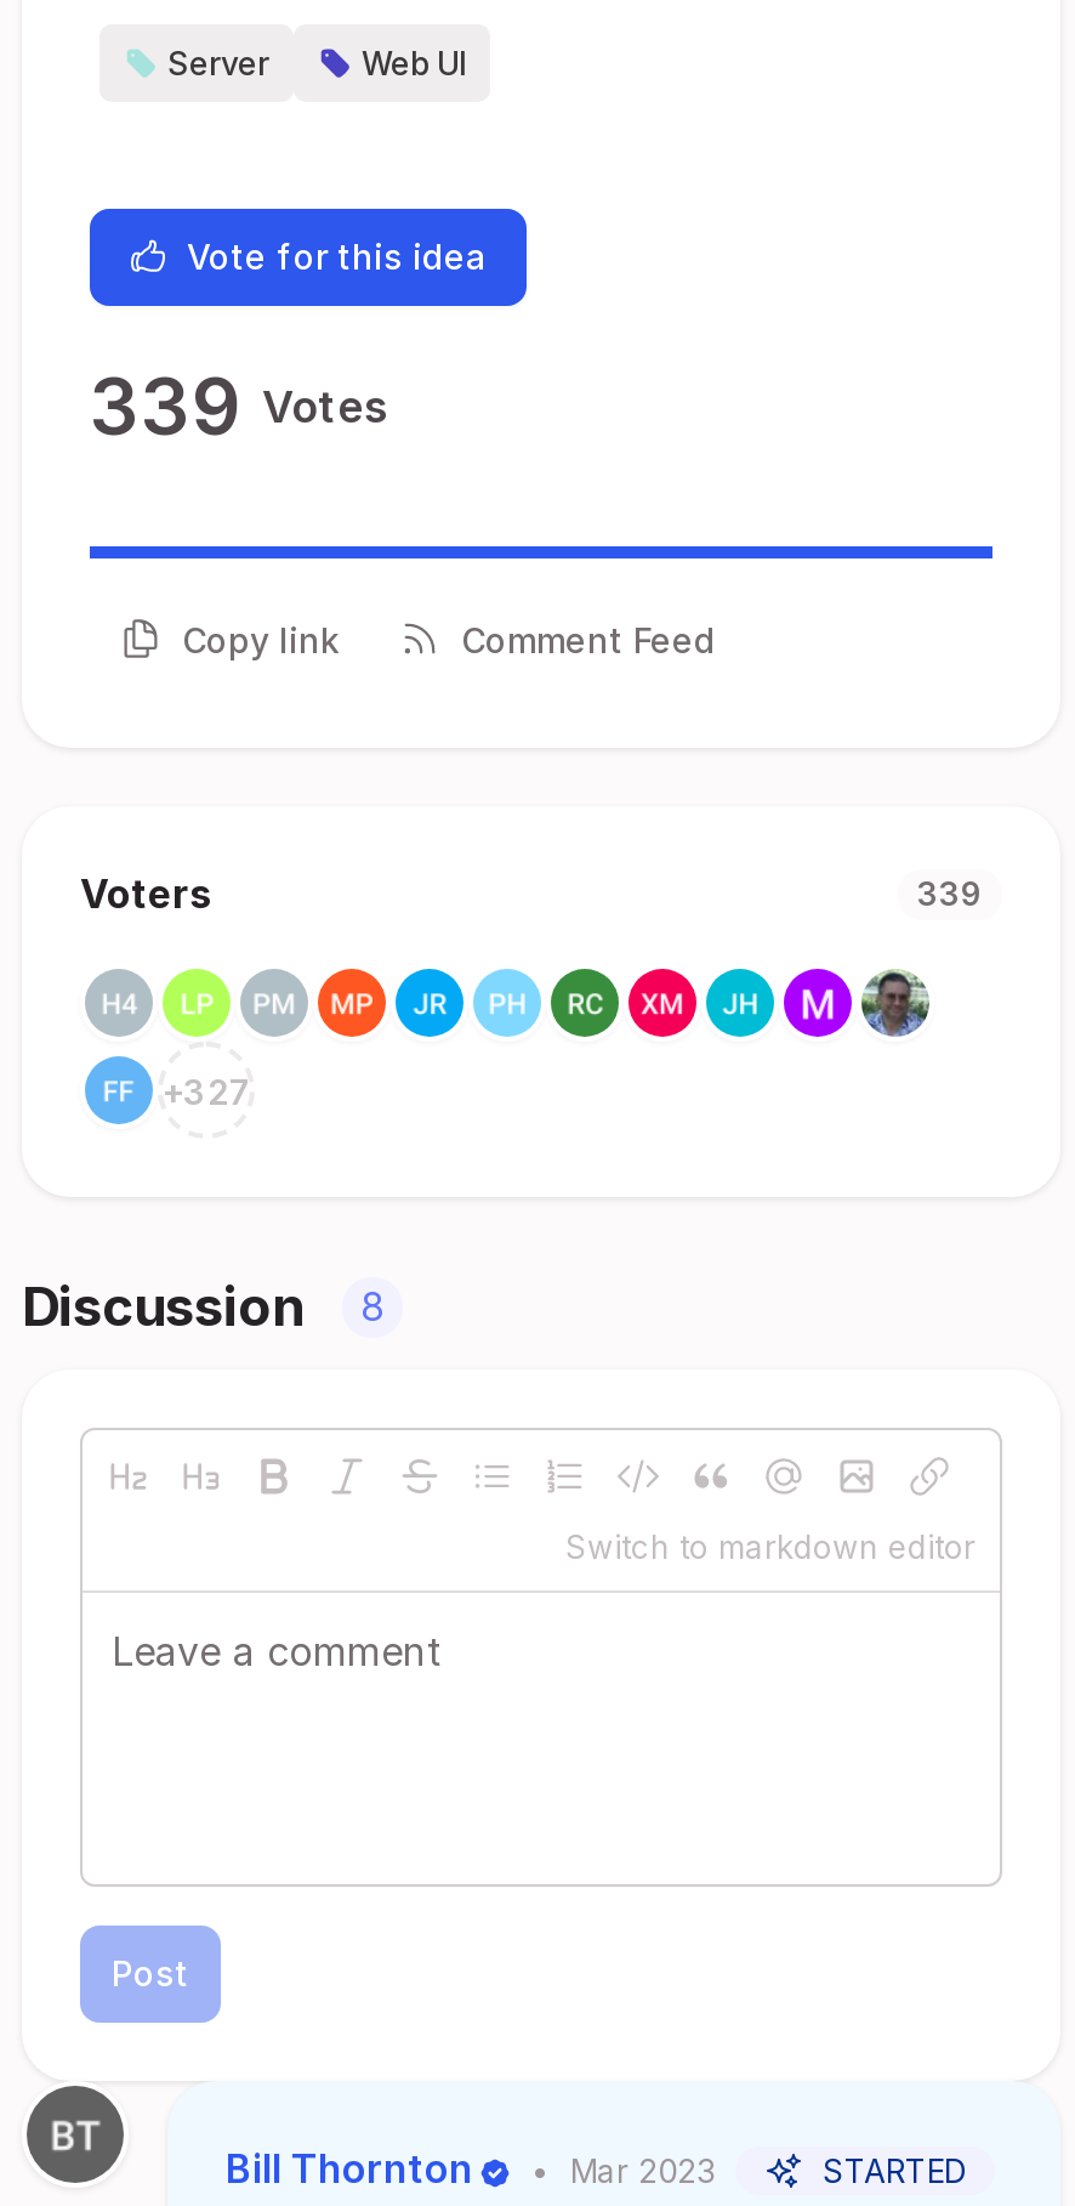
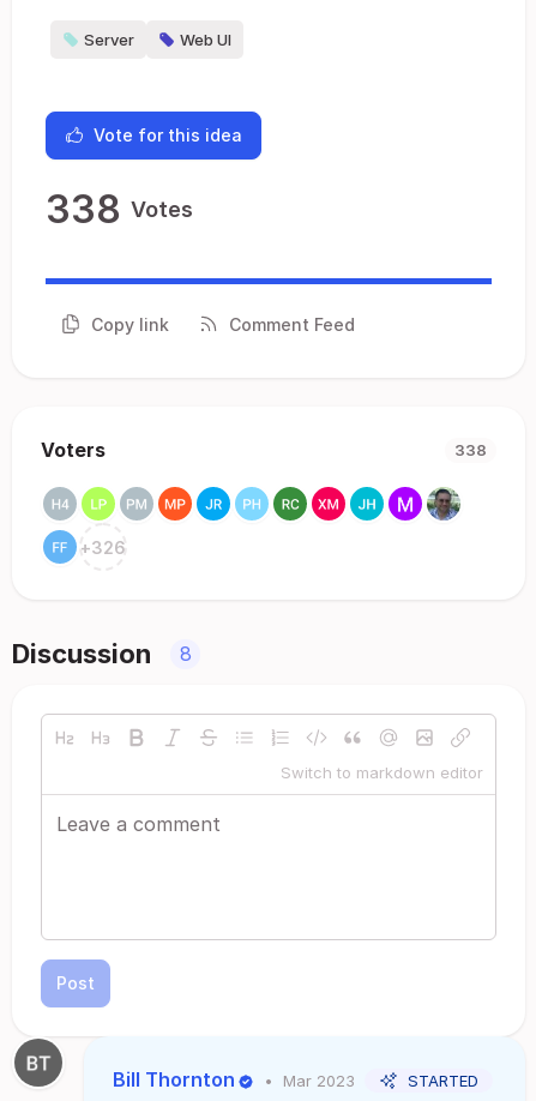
- 339 Votes
+ 338 Votes

- 339
+ 338

- +327
+ +326
